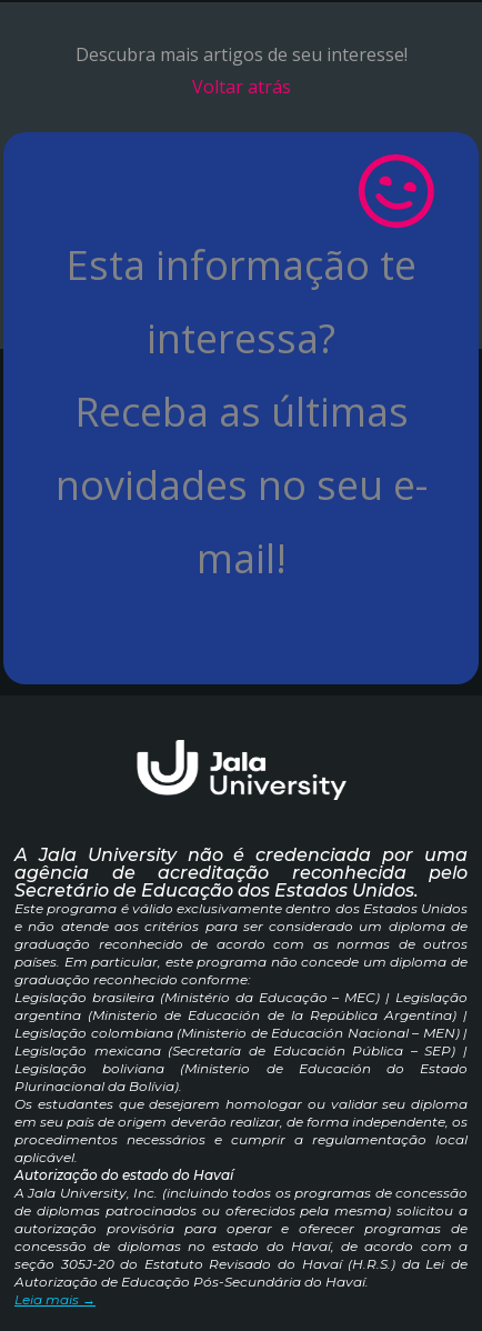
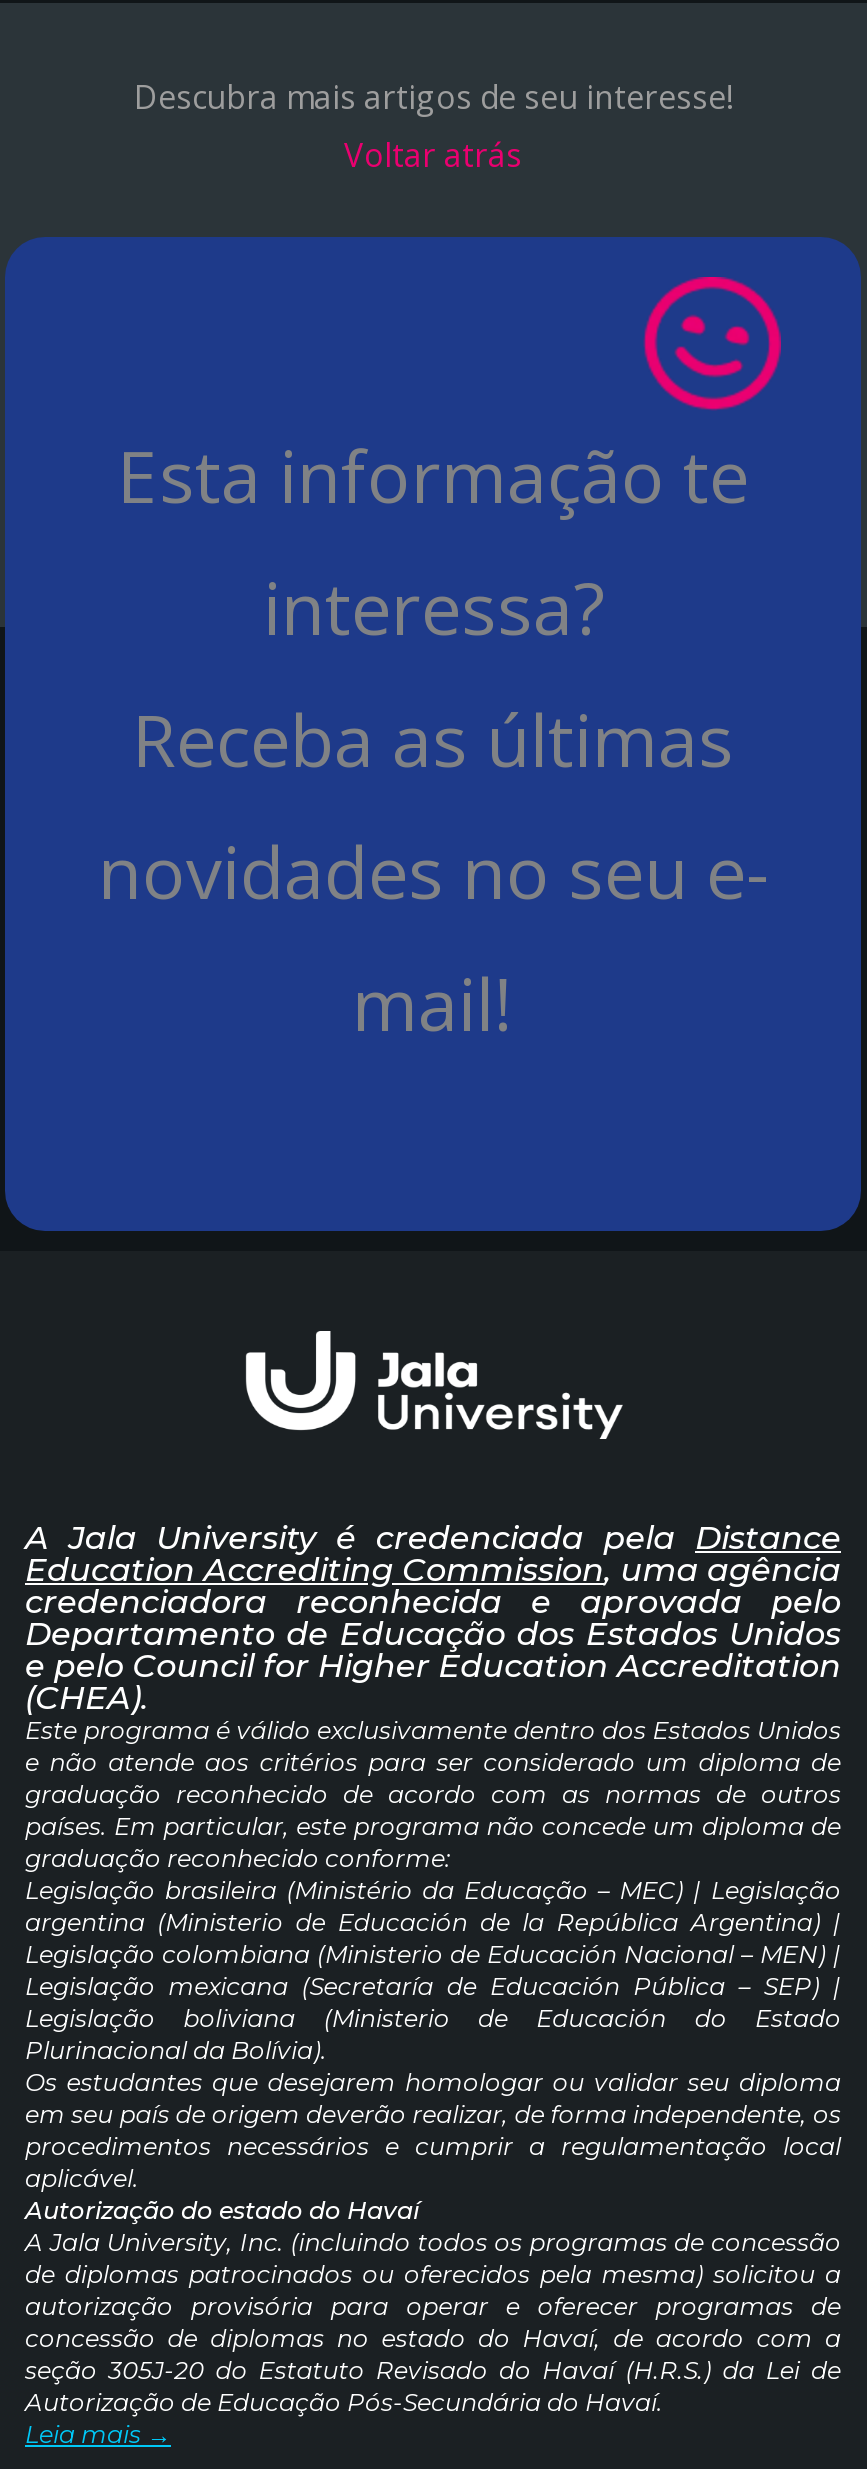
- A Jala University não é credenciada por uma
- agência de acreditação reconhecida pelo
- Secretário de Educação dos Estados Unidos.
+ A Jala University é credenciada pela Distance
+ Education Accrediting Commission, uma agência
+ credenciadora reconhecida e aprovada pelo
+ Departamento de Educação dos Estados Unidos
+ e pelo Council for Higher Education Accreditation
+ (CHEA).
